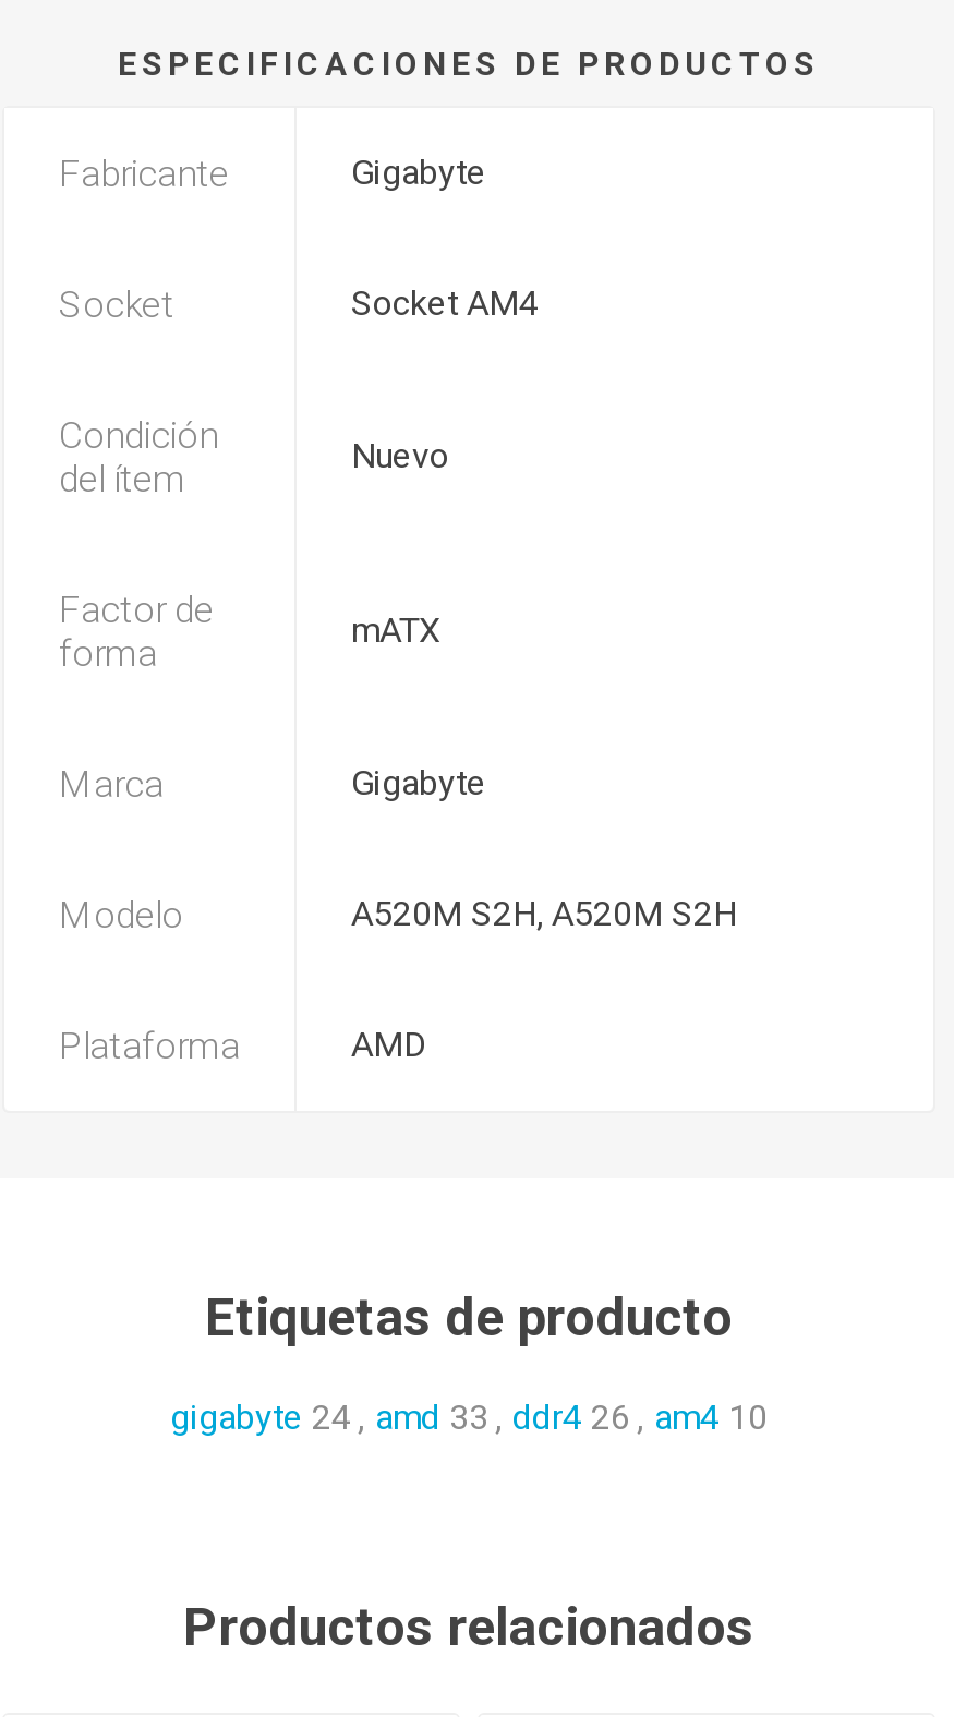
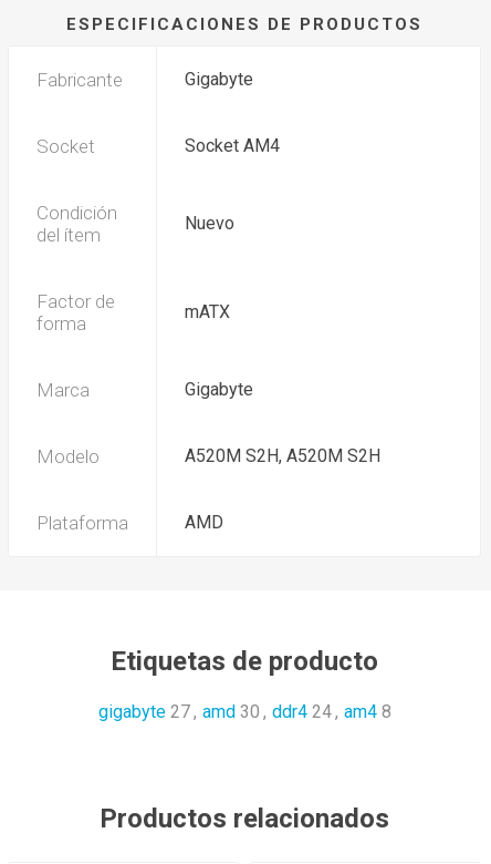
- gigabyte 24 , amd 33 , ddr4 26 , am4 10
+ gigabyte 27 , amd 30 , ddr4 24 , am4 8
